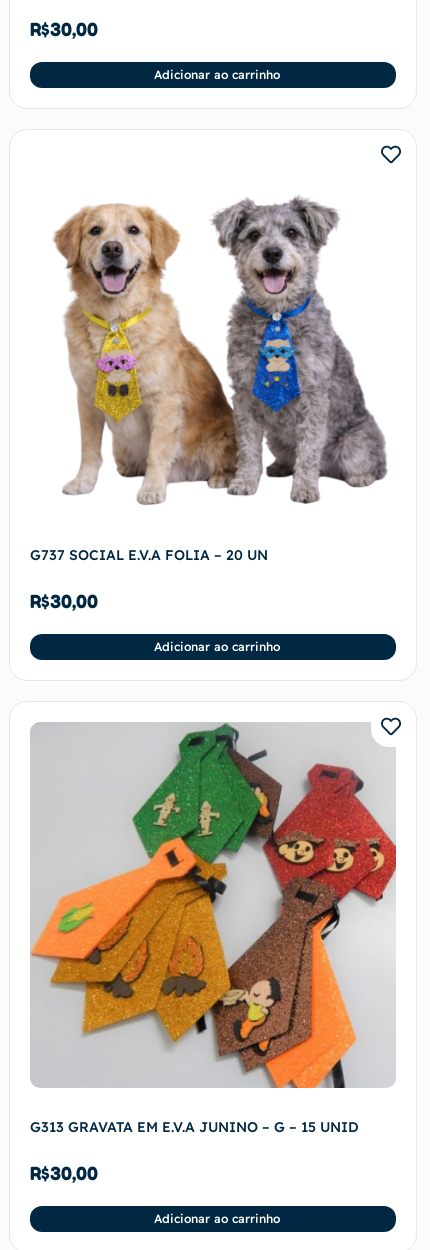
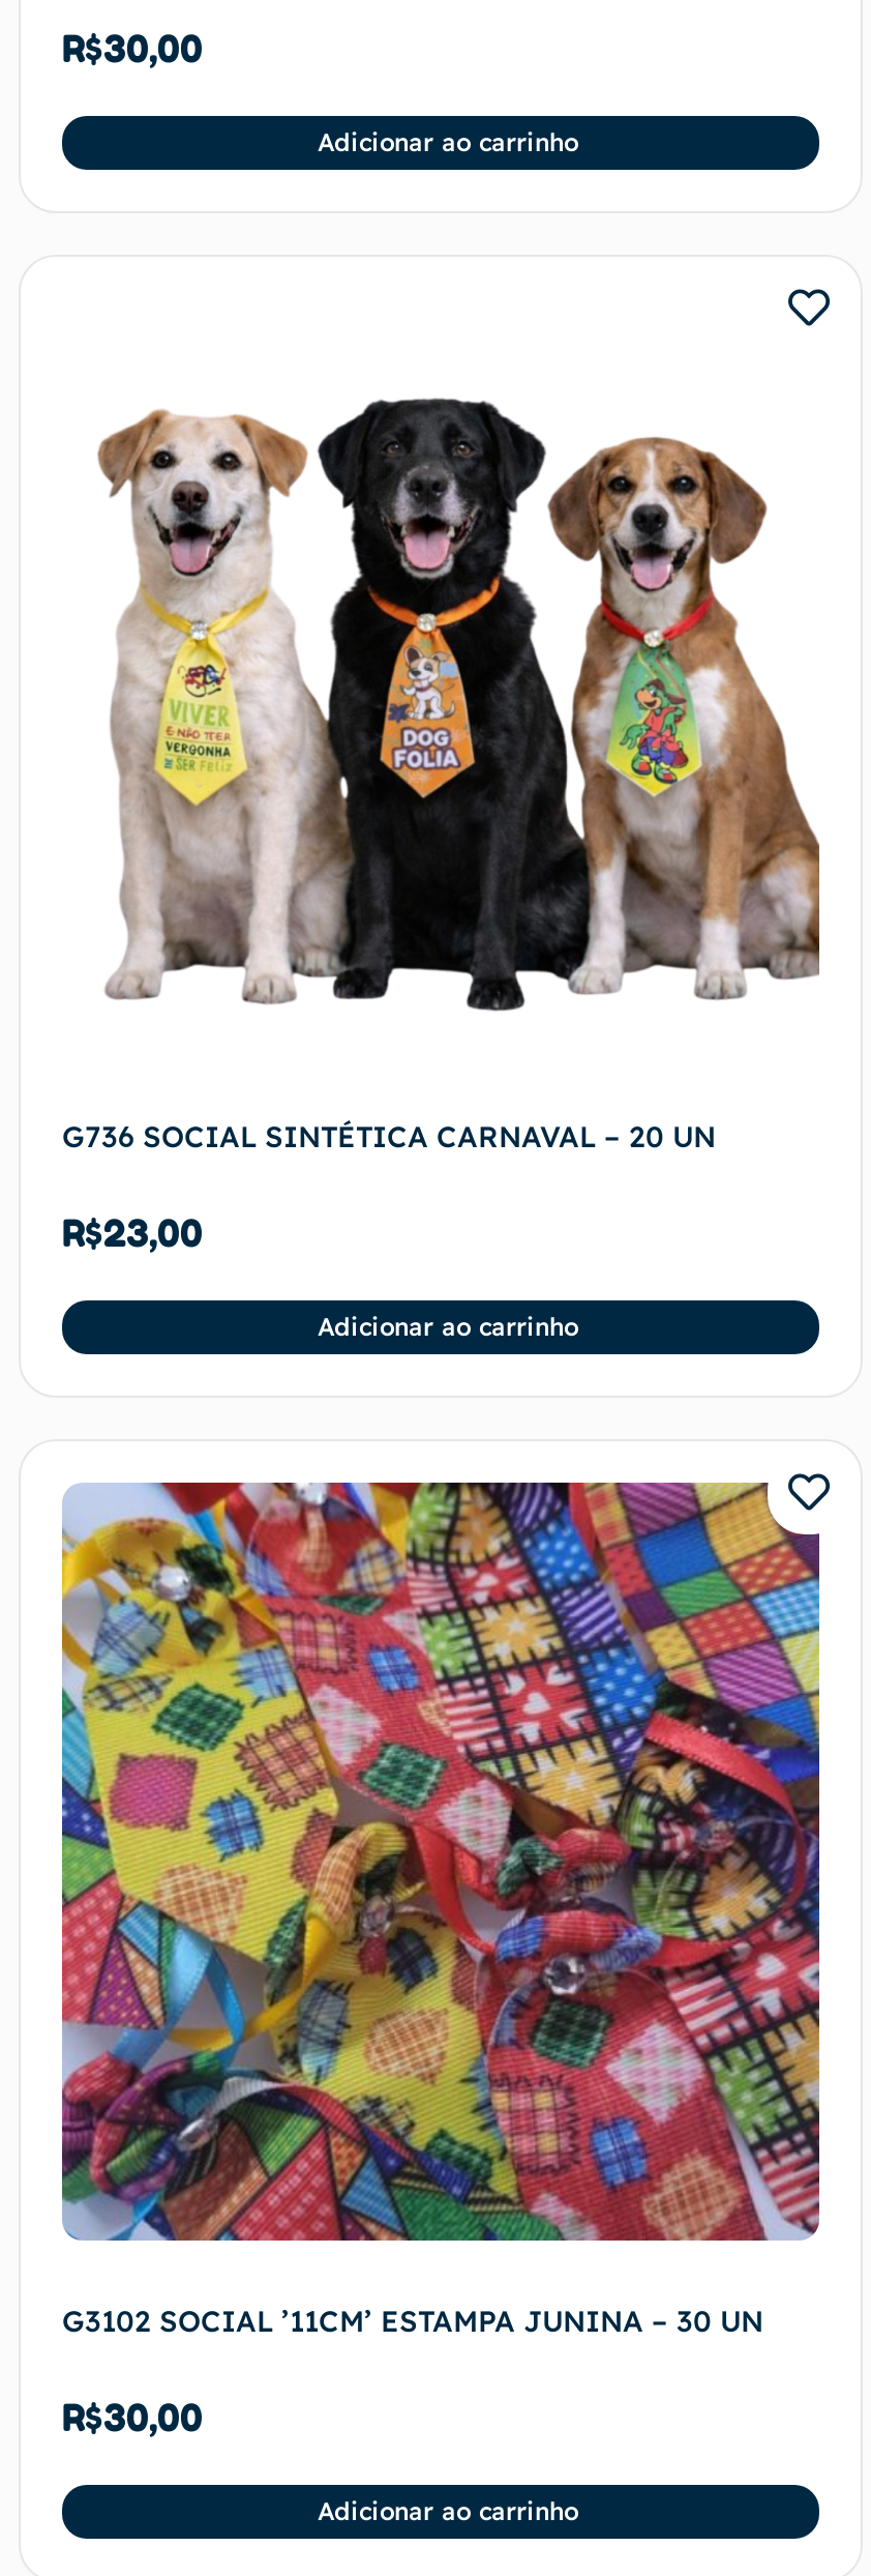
- [image]
+ [image]

- G737 SOCIAL E.V.A FOLIA – 20 UN
+ G736 SOCIAL SINTÉTICA CARNAVAL – 20 UN

- R$30,00
+ R$23,00

- [image]
- G313 GRAVATA EM E.V.A JUNINO – G – 15 UNID
+ [image]
+ G3102 SOCIAL ’11CM’ ESTAMPA JUNINA – 30 UN
